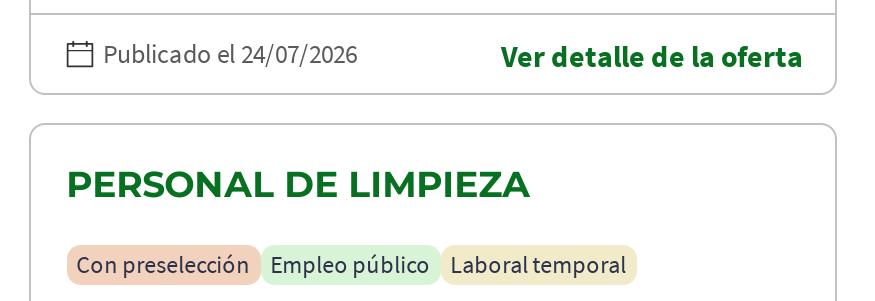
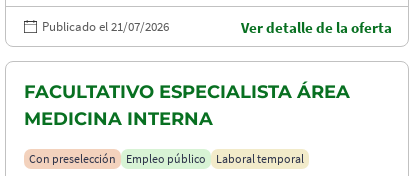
- Publicado el 24/07/2026
+ Publicado el 21/07/2026

- PERSONAL DE LIMPIEZA
+ FACULTATIVO ESPECIALISTA ÁREA
+ MEDICINA INTERNA
